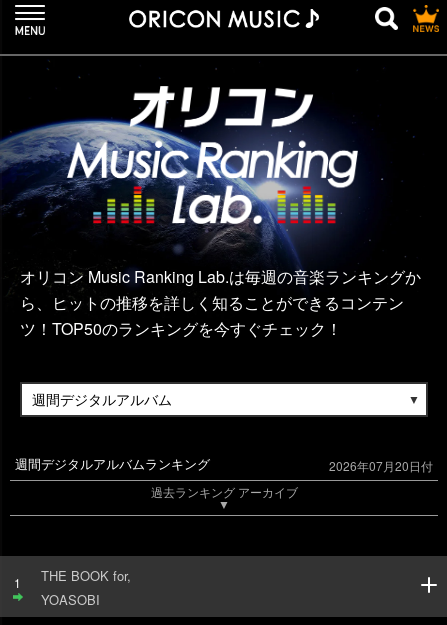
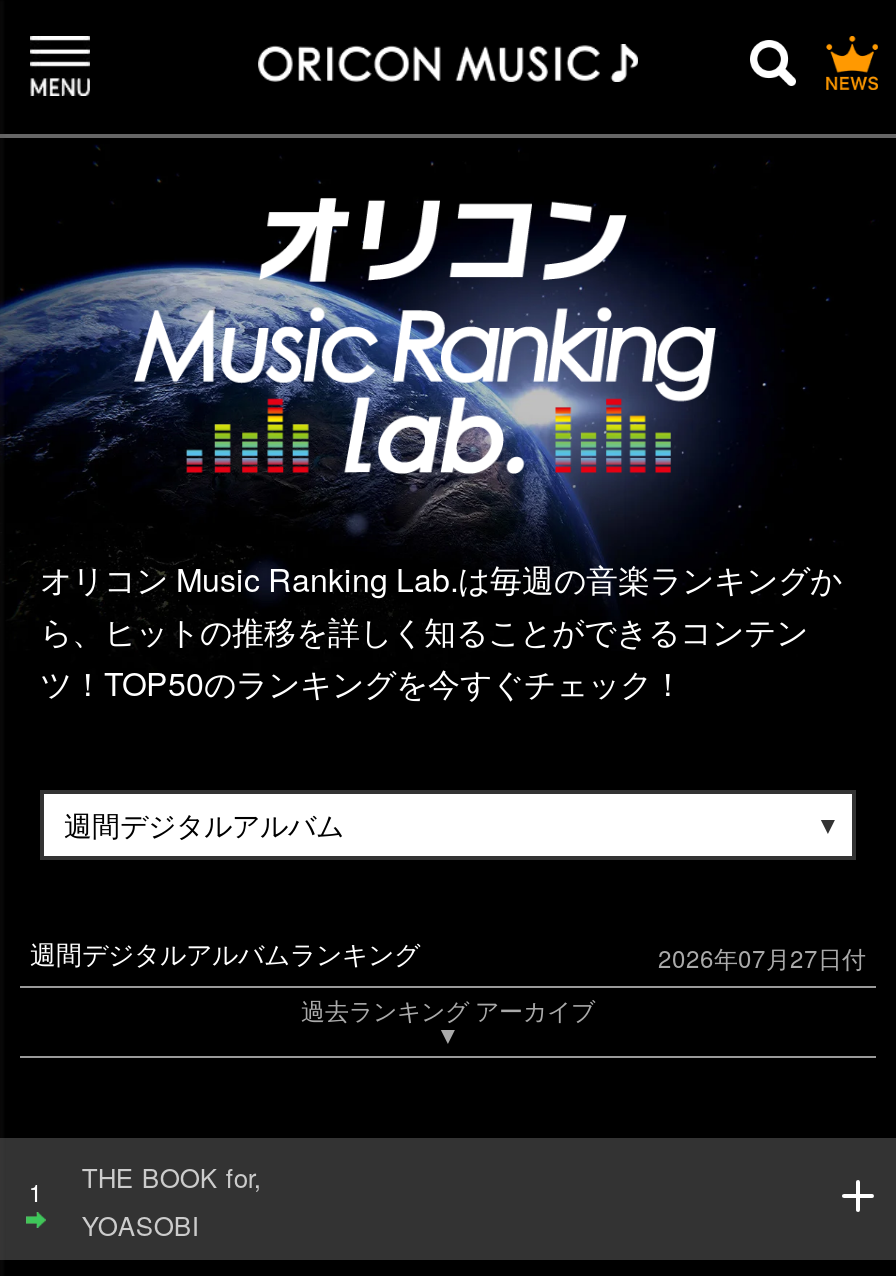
- 2026年07月20日付
+ 2026年07月27日付
